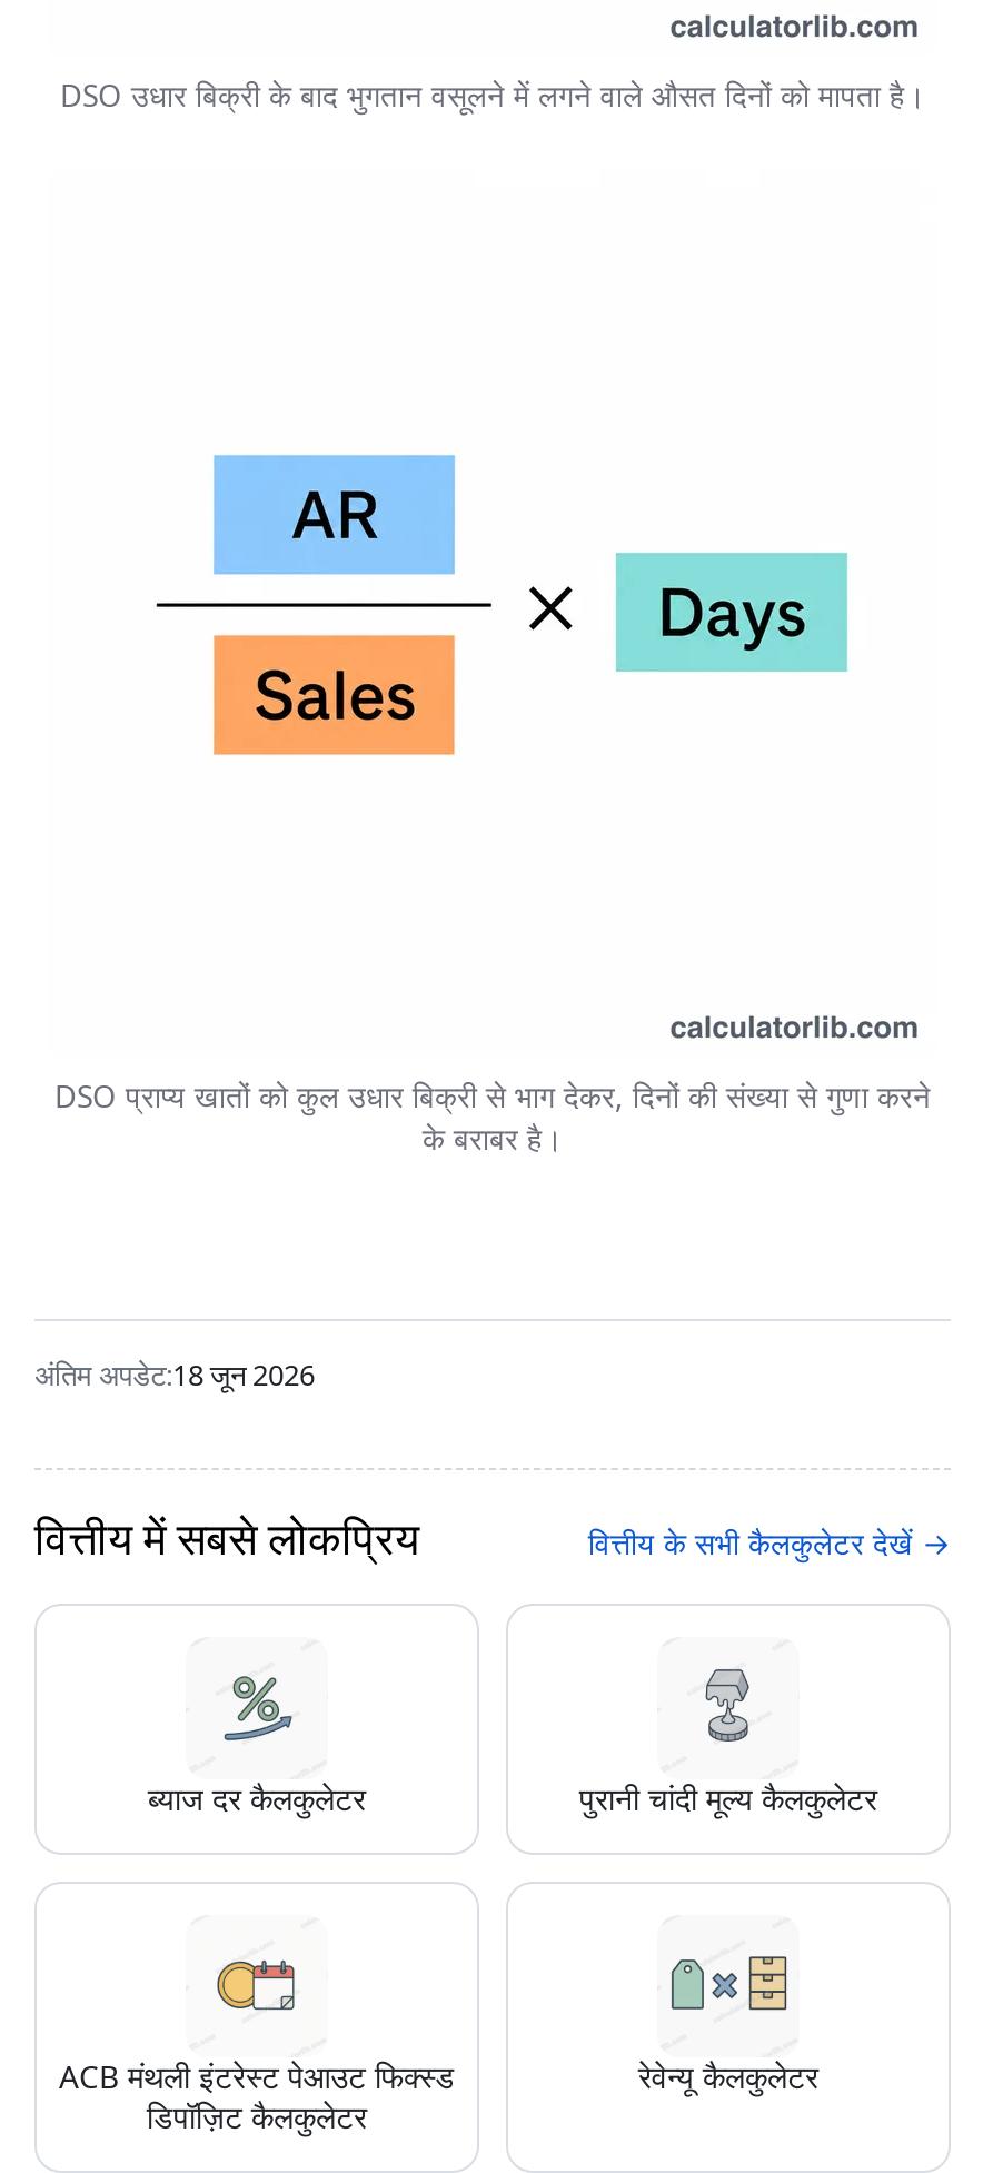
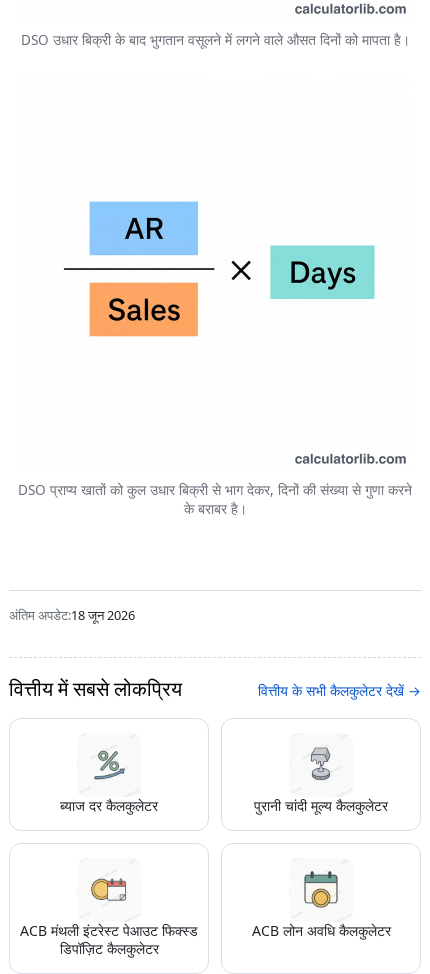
- [image]
- रेवेन्यू कैलकुलेटर
+ [image]
+ ACB लोन अवधि कैलकुलेटर
